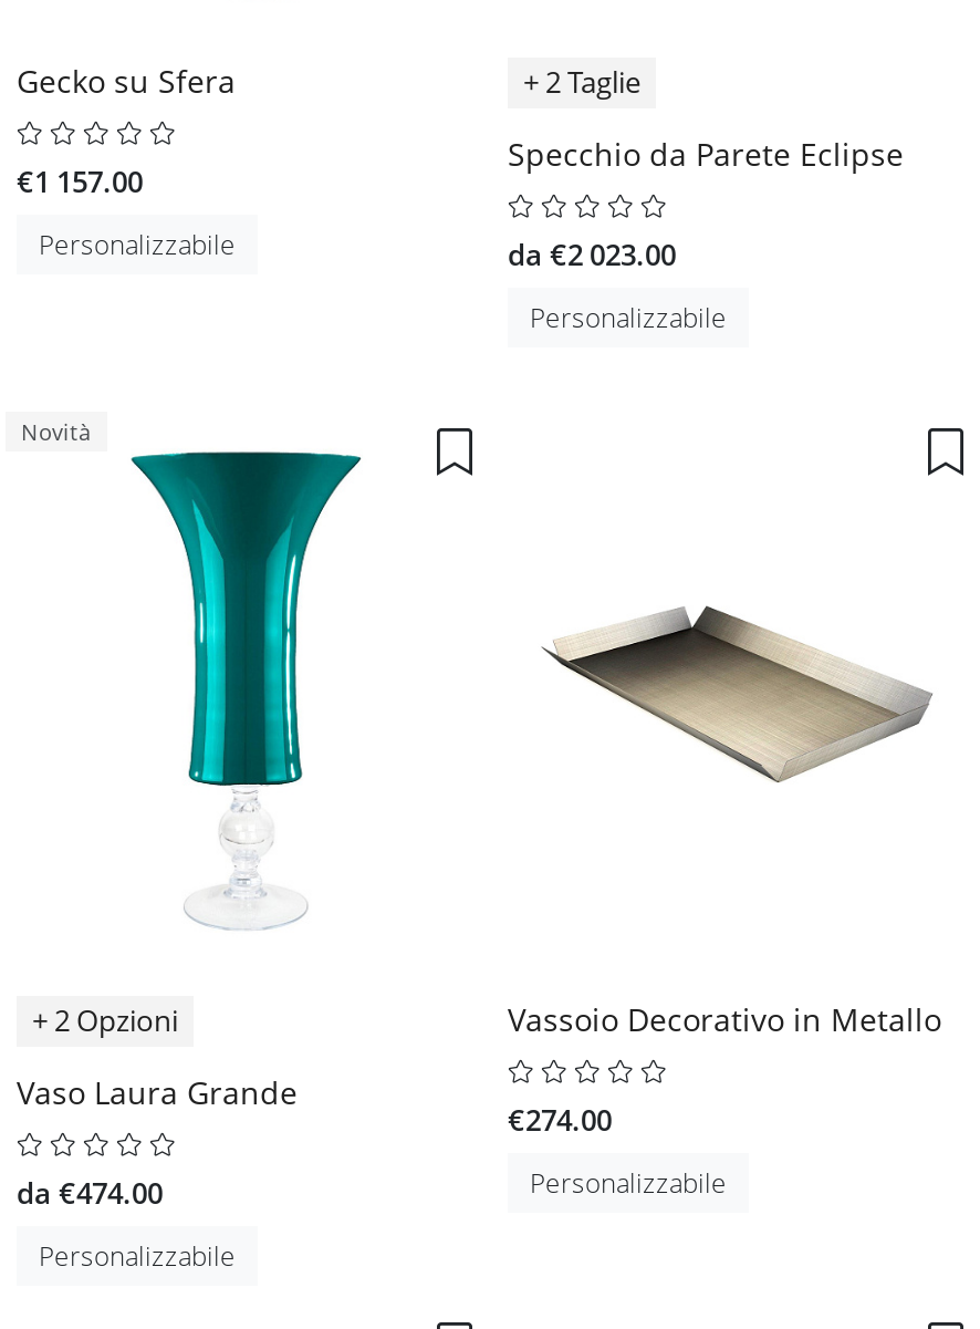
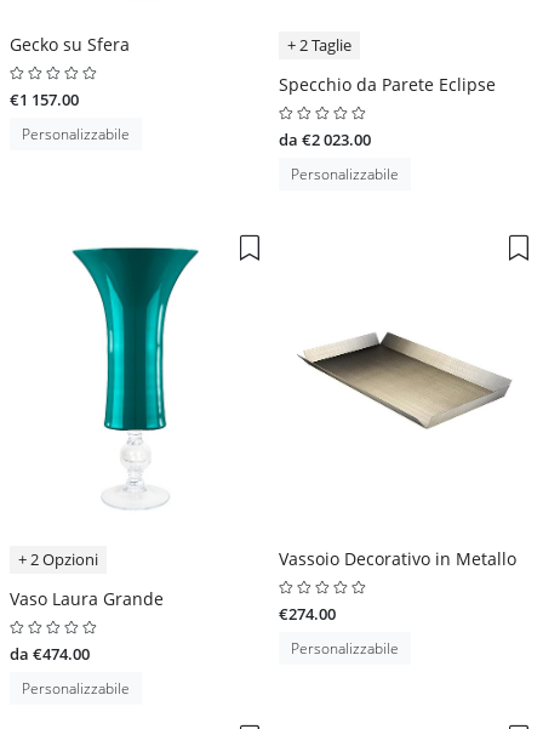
- Novità
